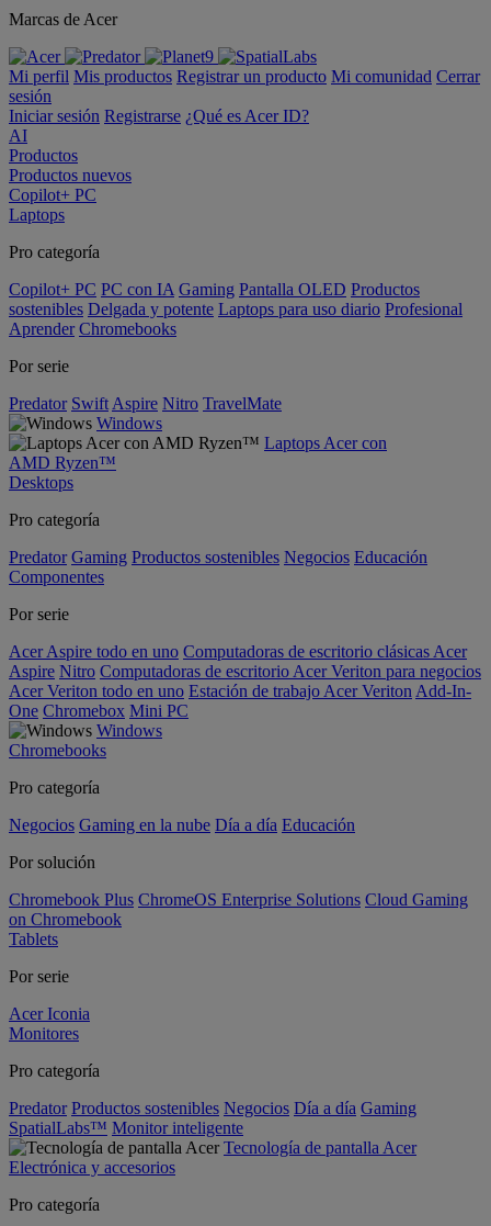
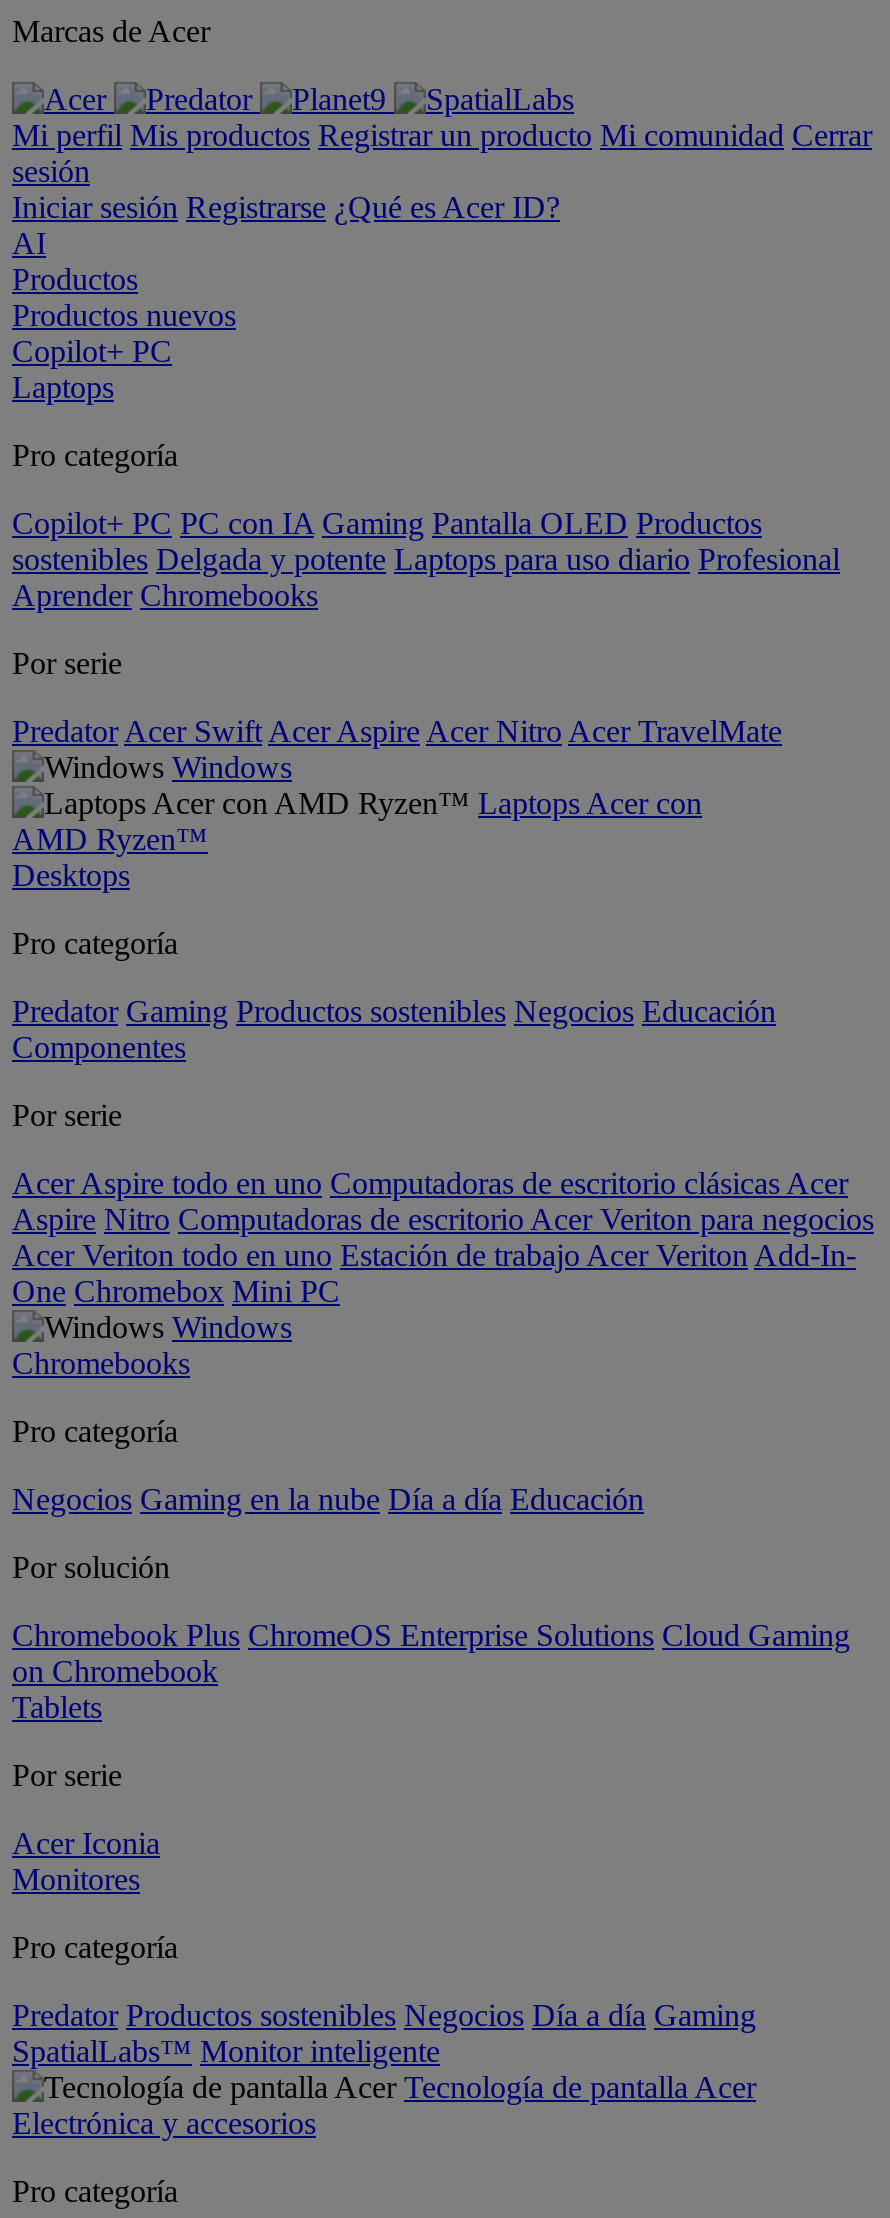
- Predator Swift Aspire Nitro TravelMate
+ Predator Acer Swift Acer Aspire Acer Nitro Acer TravelMate
